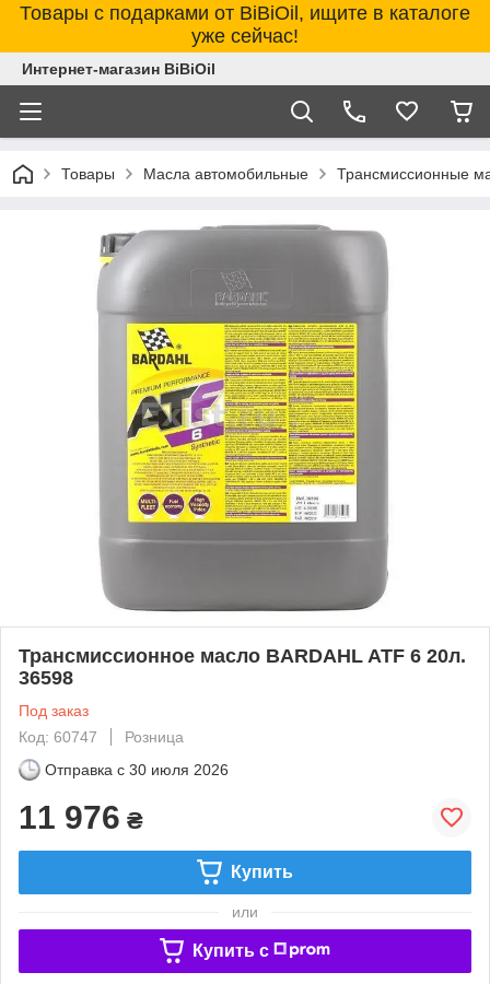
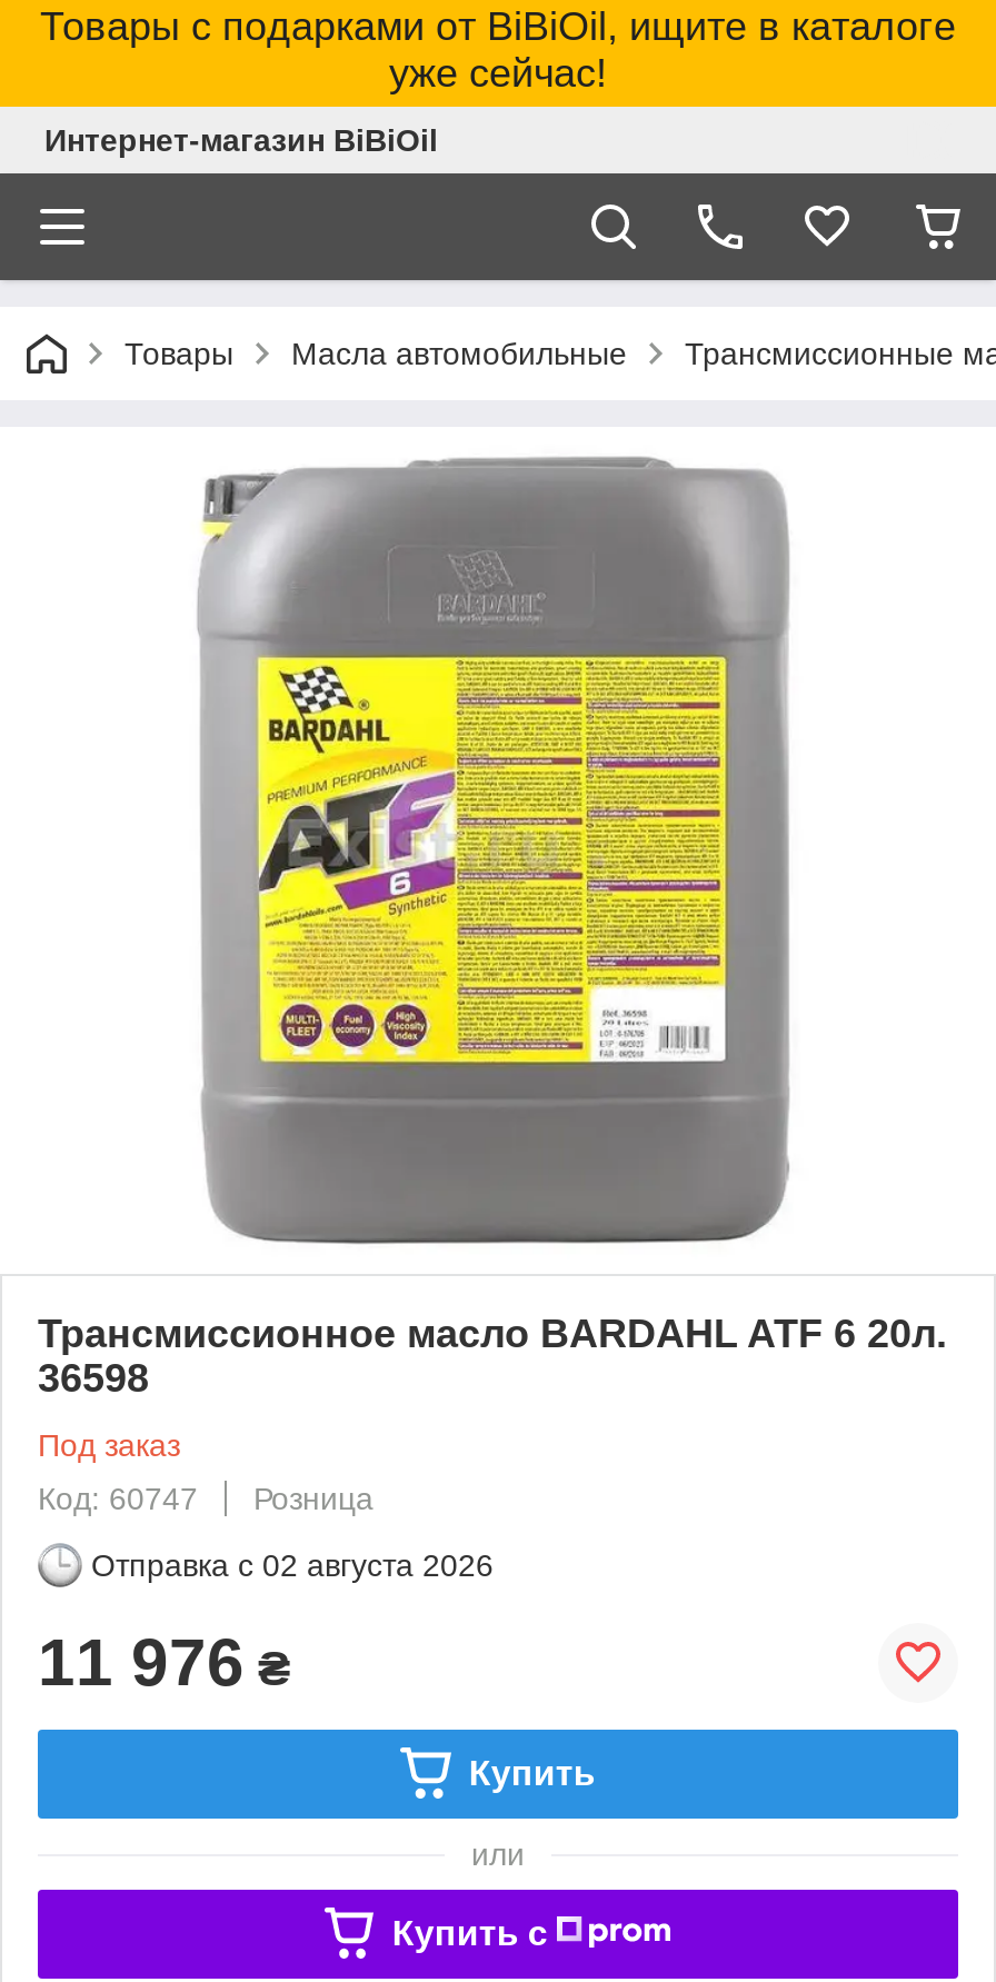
- Отправка с 30 июля 2026
+ Отправка с 02 августа 2026
